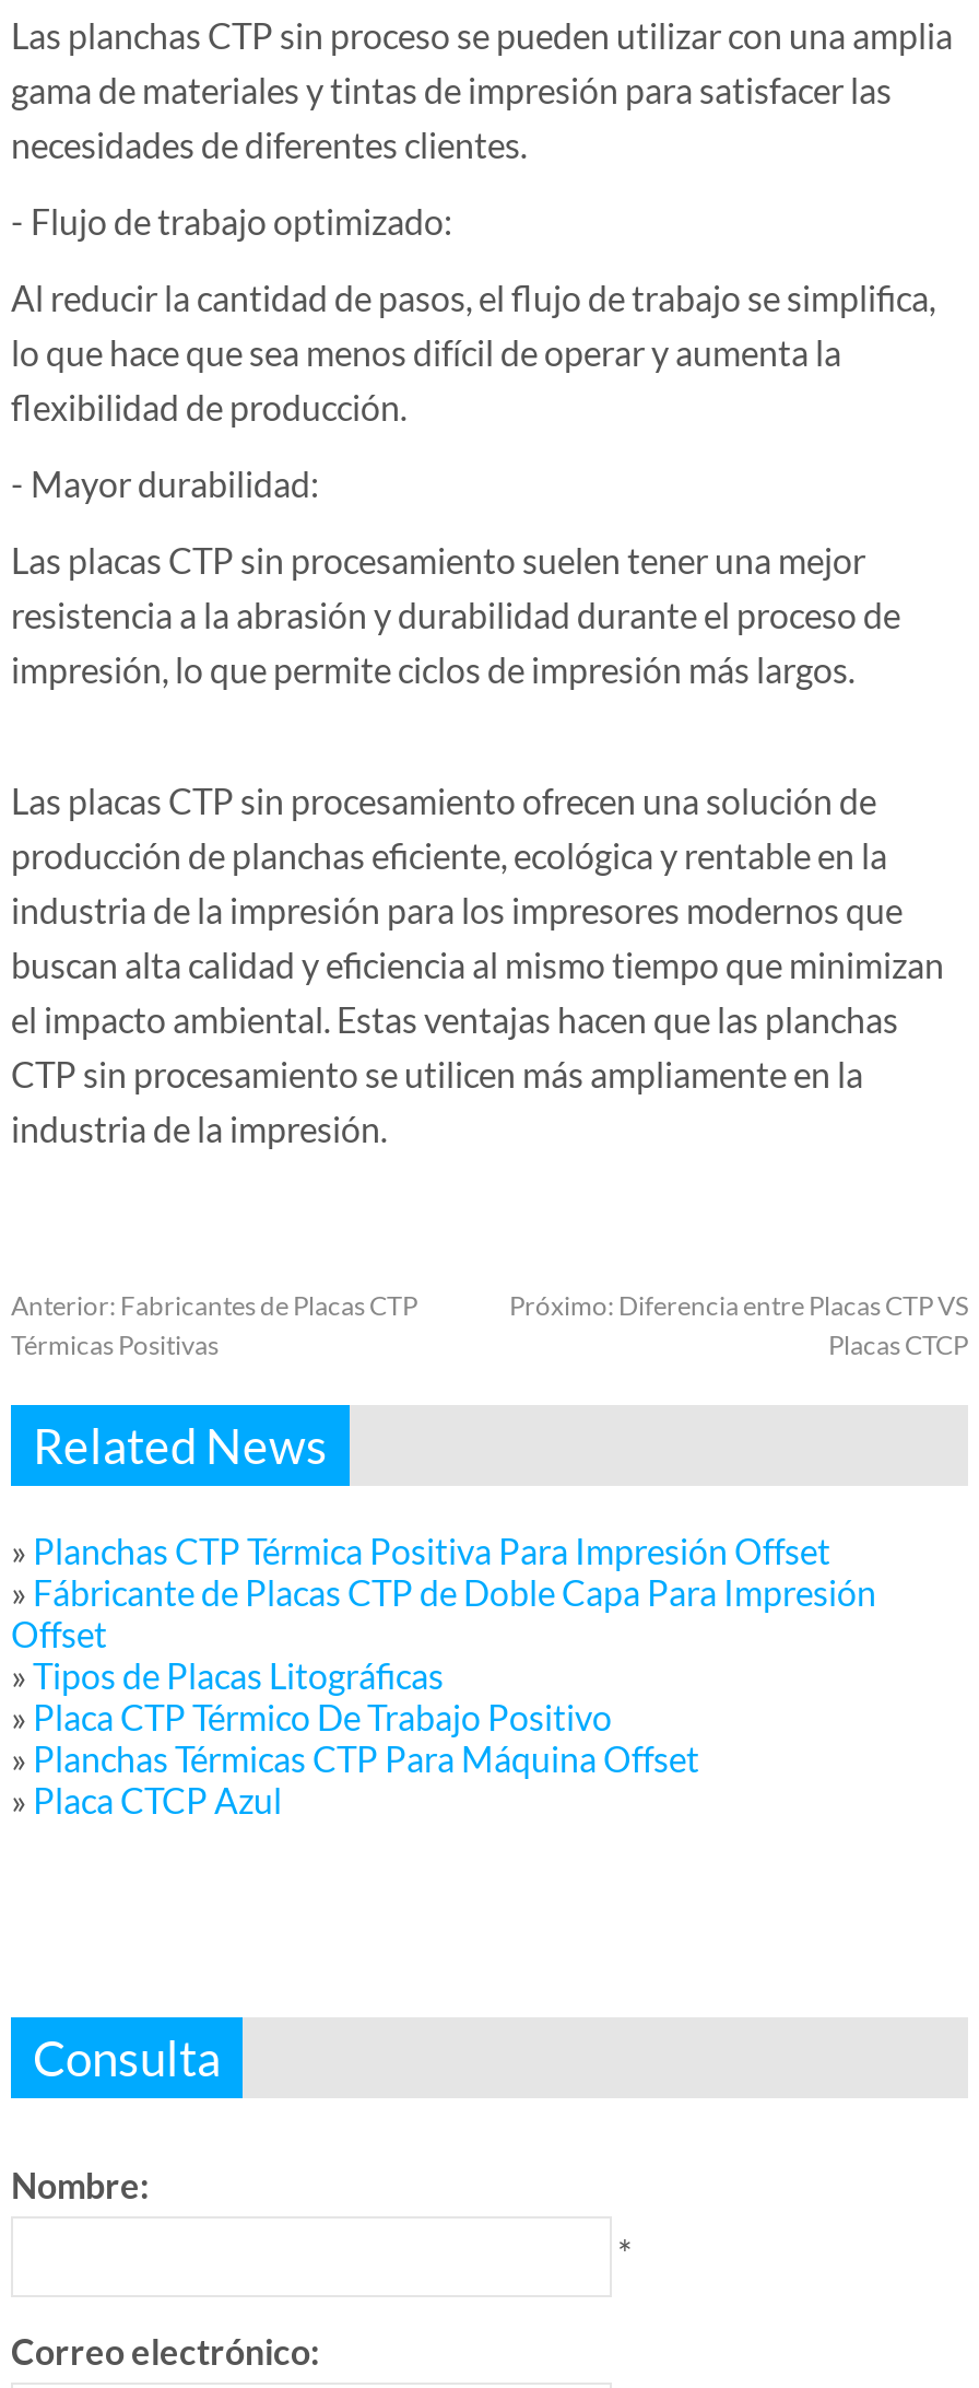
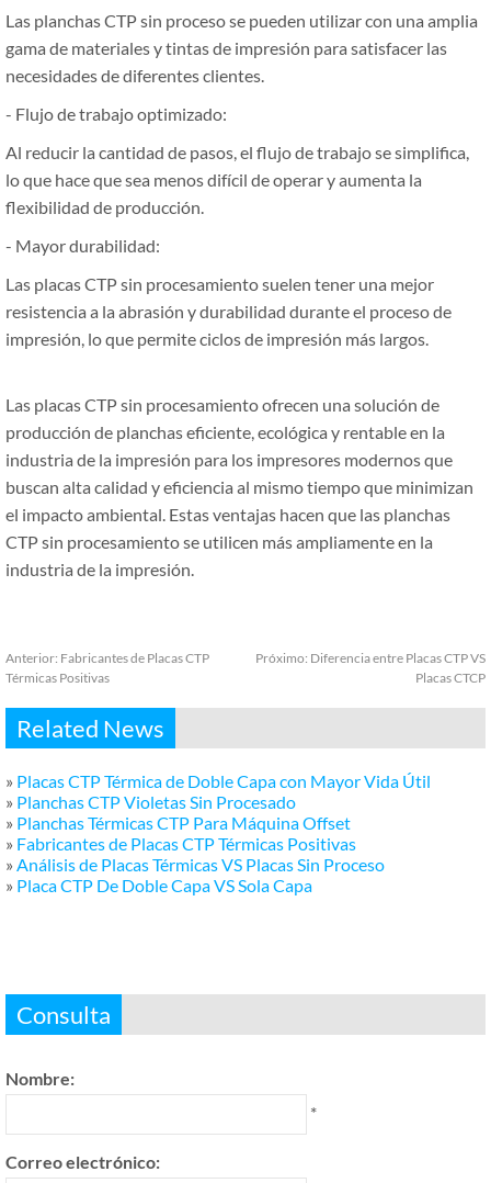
- » Planchas CTP Térmica Positiva Para Impresión Offset
- » Fábricante de Placas CTP de Doble Capa Para Impresión
- Offset
- » Tipos de Placas Litográficas
- » Placa CTP Térmico De Trabajo Positivo
+ » Placas CTP Térmica de Doble Capa con Mayor Vida Útil
+ » Planchas CTP Violetas Sin Procesado

moved up: » Planchas Térmicas CTP Para Máquina Offset

- » Placa CTCP Azul
+ » Fabricantes de Placas CTP Térmicas Positivas
+ » Análisis de Placas Térmicas VS Placas Sin Proceso
+ » Placa CTP De Doble Capa VS Sola Capa
